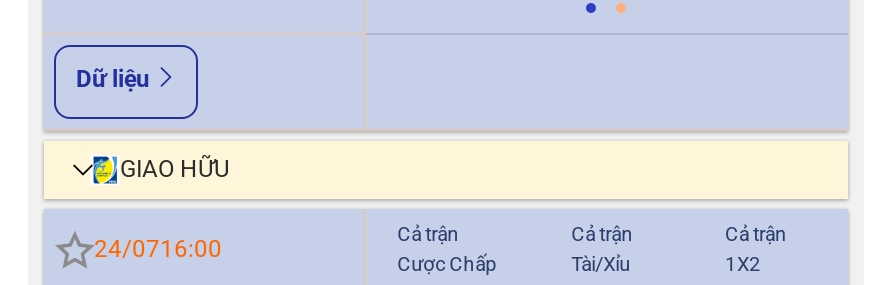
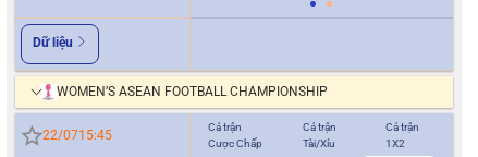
- GIAO HỮU
+ WOMEN’S ASEAN FOOTBALL CHAMPIONSHIP

- 24/0716:00
+ 22/0715:45
